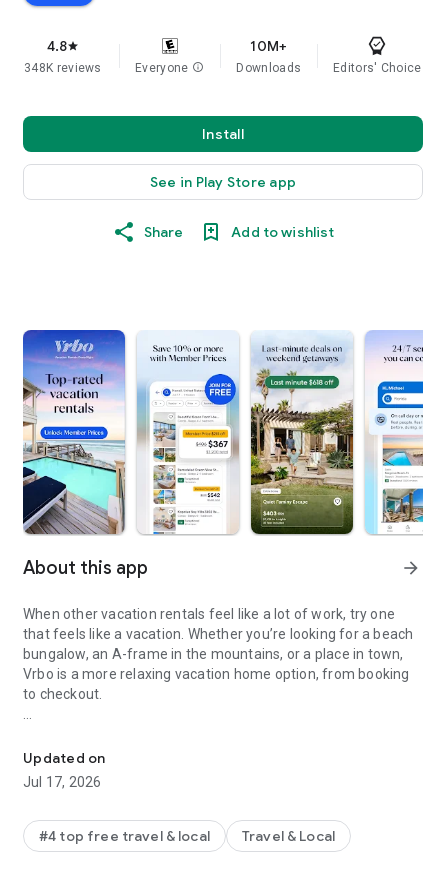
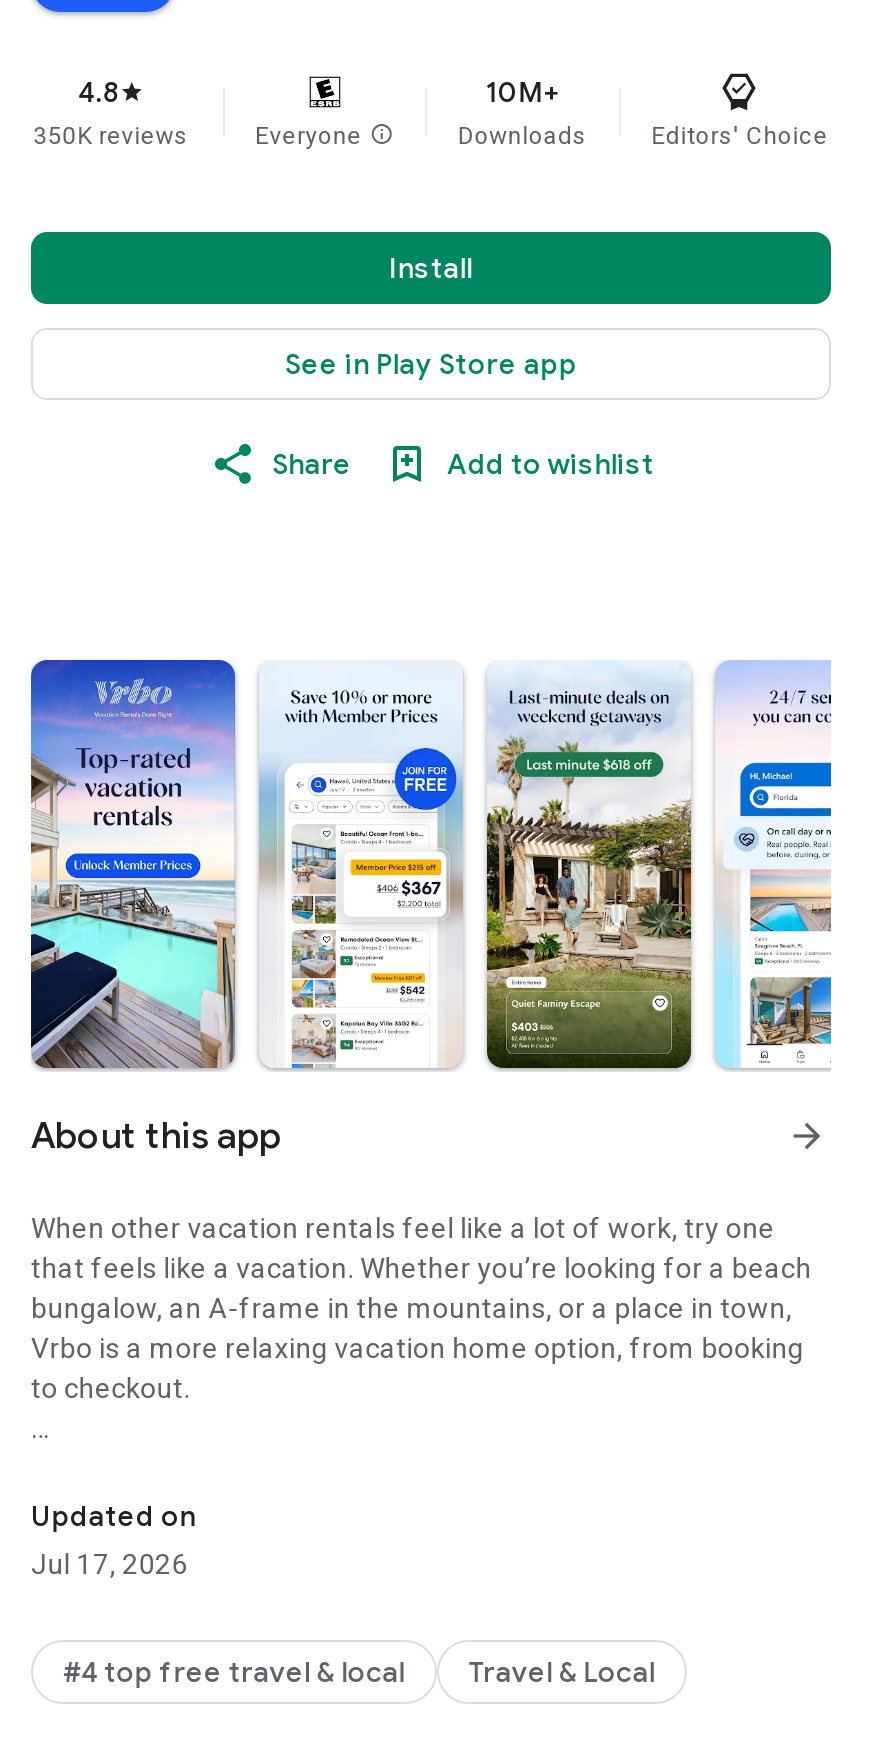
- 348K reviews
+ 350K reviews
